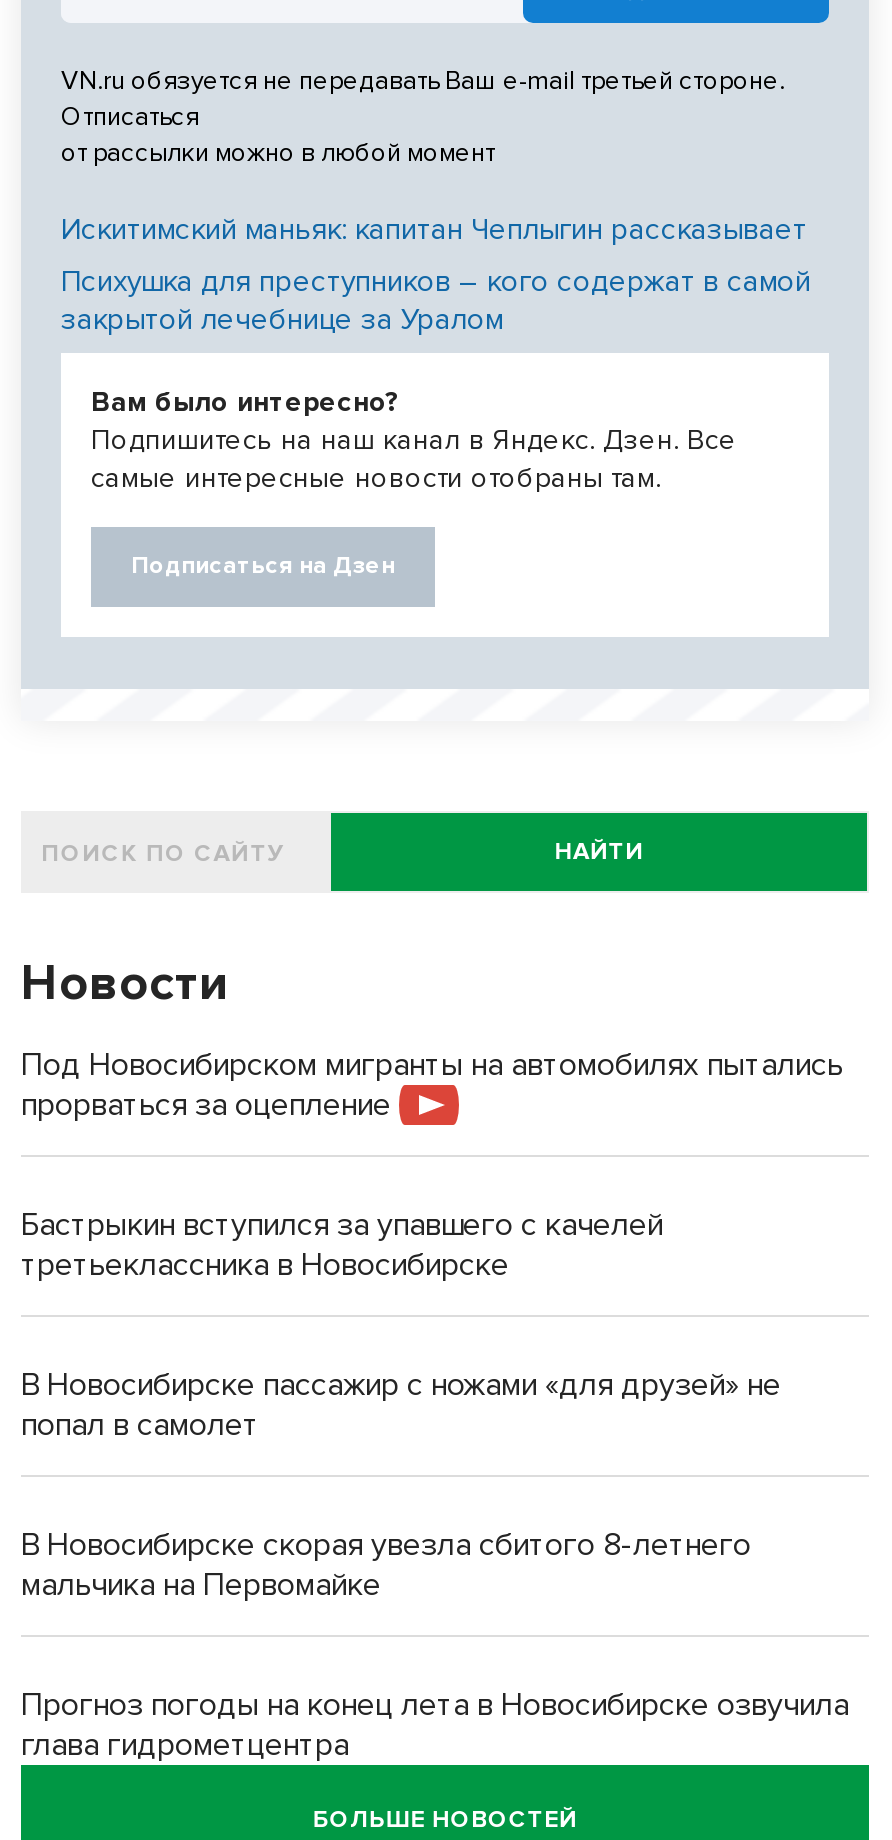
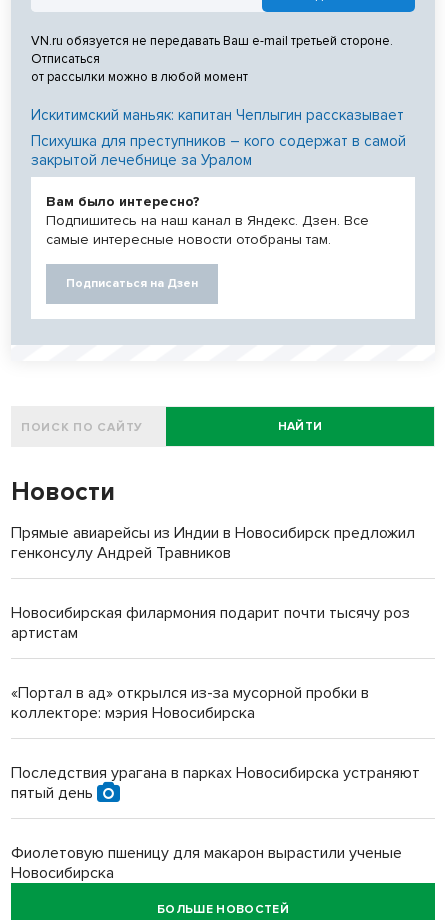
- Под Новосибирском мигранты на автомобилях пытались
- прорваться за оцепление
+ Прямые авиарейсы из Индии в Новосибирск предложил
+ генконсулу Андрей Травников

- Бастрыкин вступился за упавшего с качелей
- третьеклассника в Новосибирске
+ Новосибирская филармония подарит почти тысячу роз
+ артистам

- В Новосибирске пассажир с ножами «для друзей» не
- попал в самолет
+ «Портал в ад» открылся из-за мусорной пробки в
+ коллекторе: мэрия Новосибирска

- В Новосибирске скорая увезла сбитого 8-летнего
- мальчика на Первомайке
+ Последствия урагана в парках Новосибирска устраняют
+ пятый день

- Прогноз погоды на конец лета в Новосибирске озвучила
- глава гидрометцентра
+ Фиолетовую пшеницу для макарон вырастили ученые
+ Новосибирска
